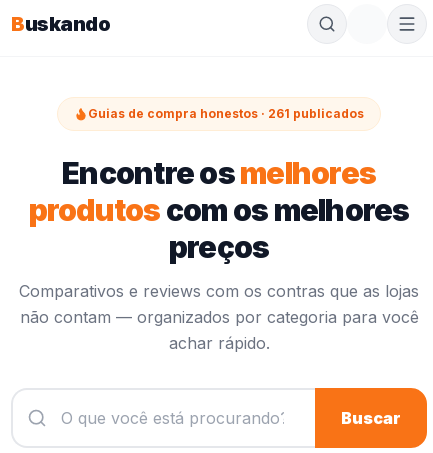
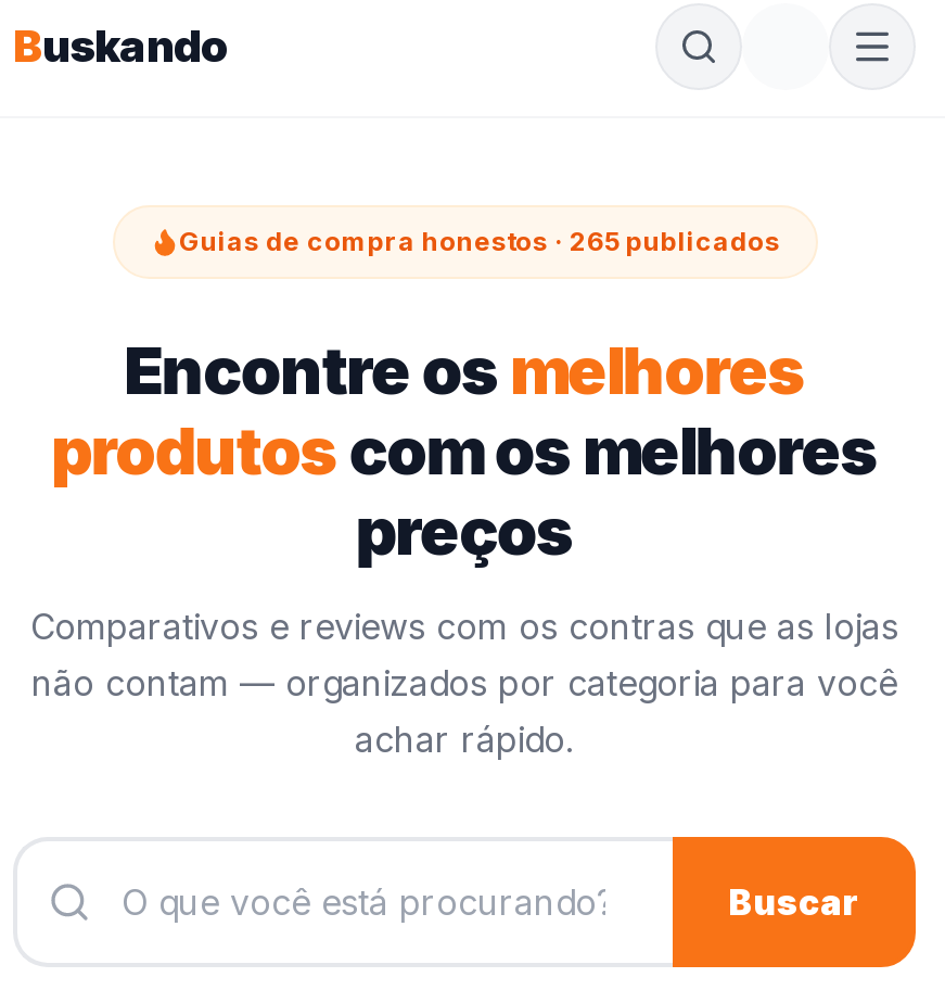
- Guias de compra honestos · 261 publicados
+ Guias de compra honestos · 265 publicados
